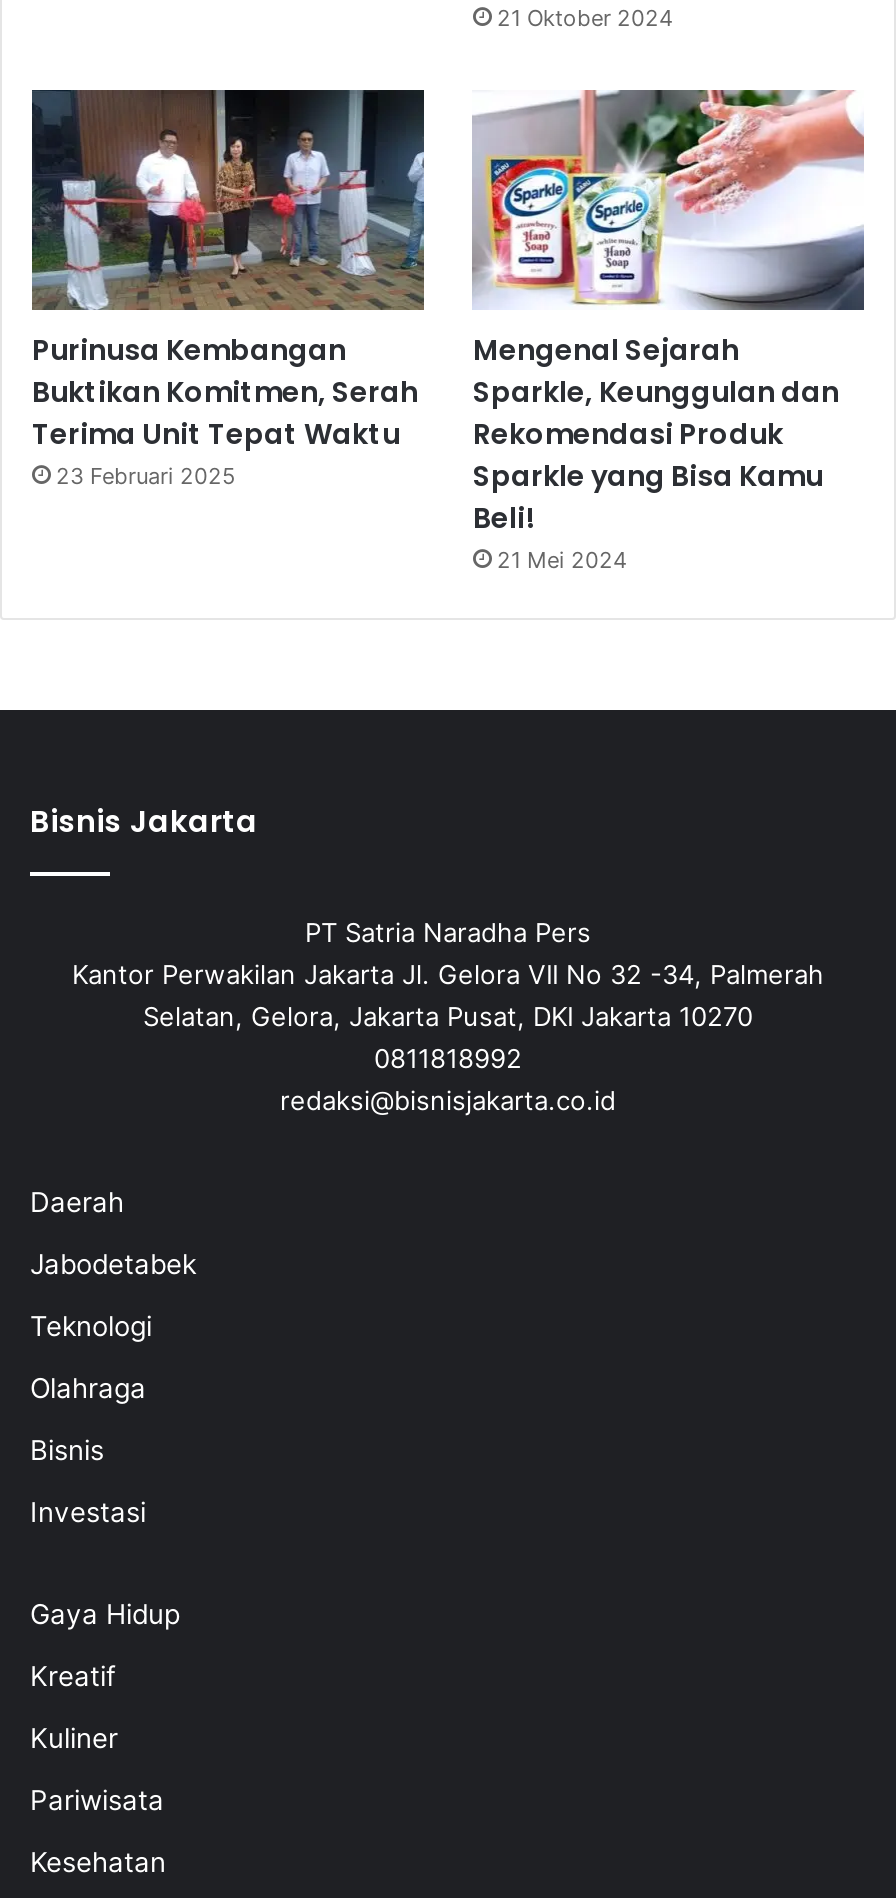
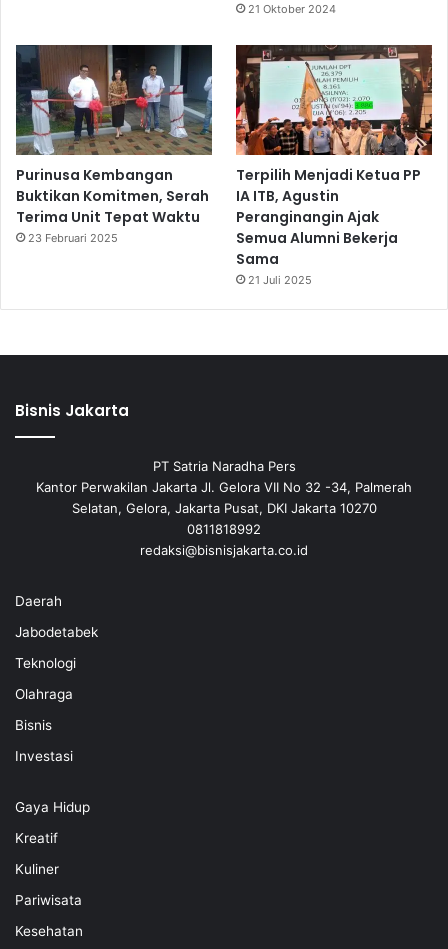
- [image]
- Mengenal Sejarah
- Sparkle, Keunggulan dan
- Rekomendasi Produk
- Sparkle yang Bisa Kamu
- Beli!
- 21 Mei 2024
+ [image]
+ Terpilih Menjadi Ketua PP
+ IA ITB, Agustin
+ Peranginangin Ajak
+ Semua Alumni Bekerja
+ Sama
+ 21 Juli 2025
